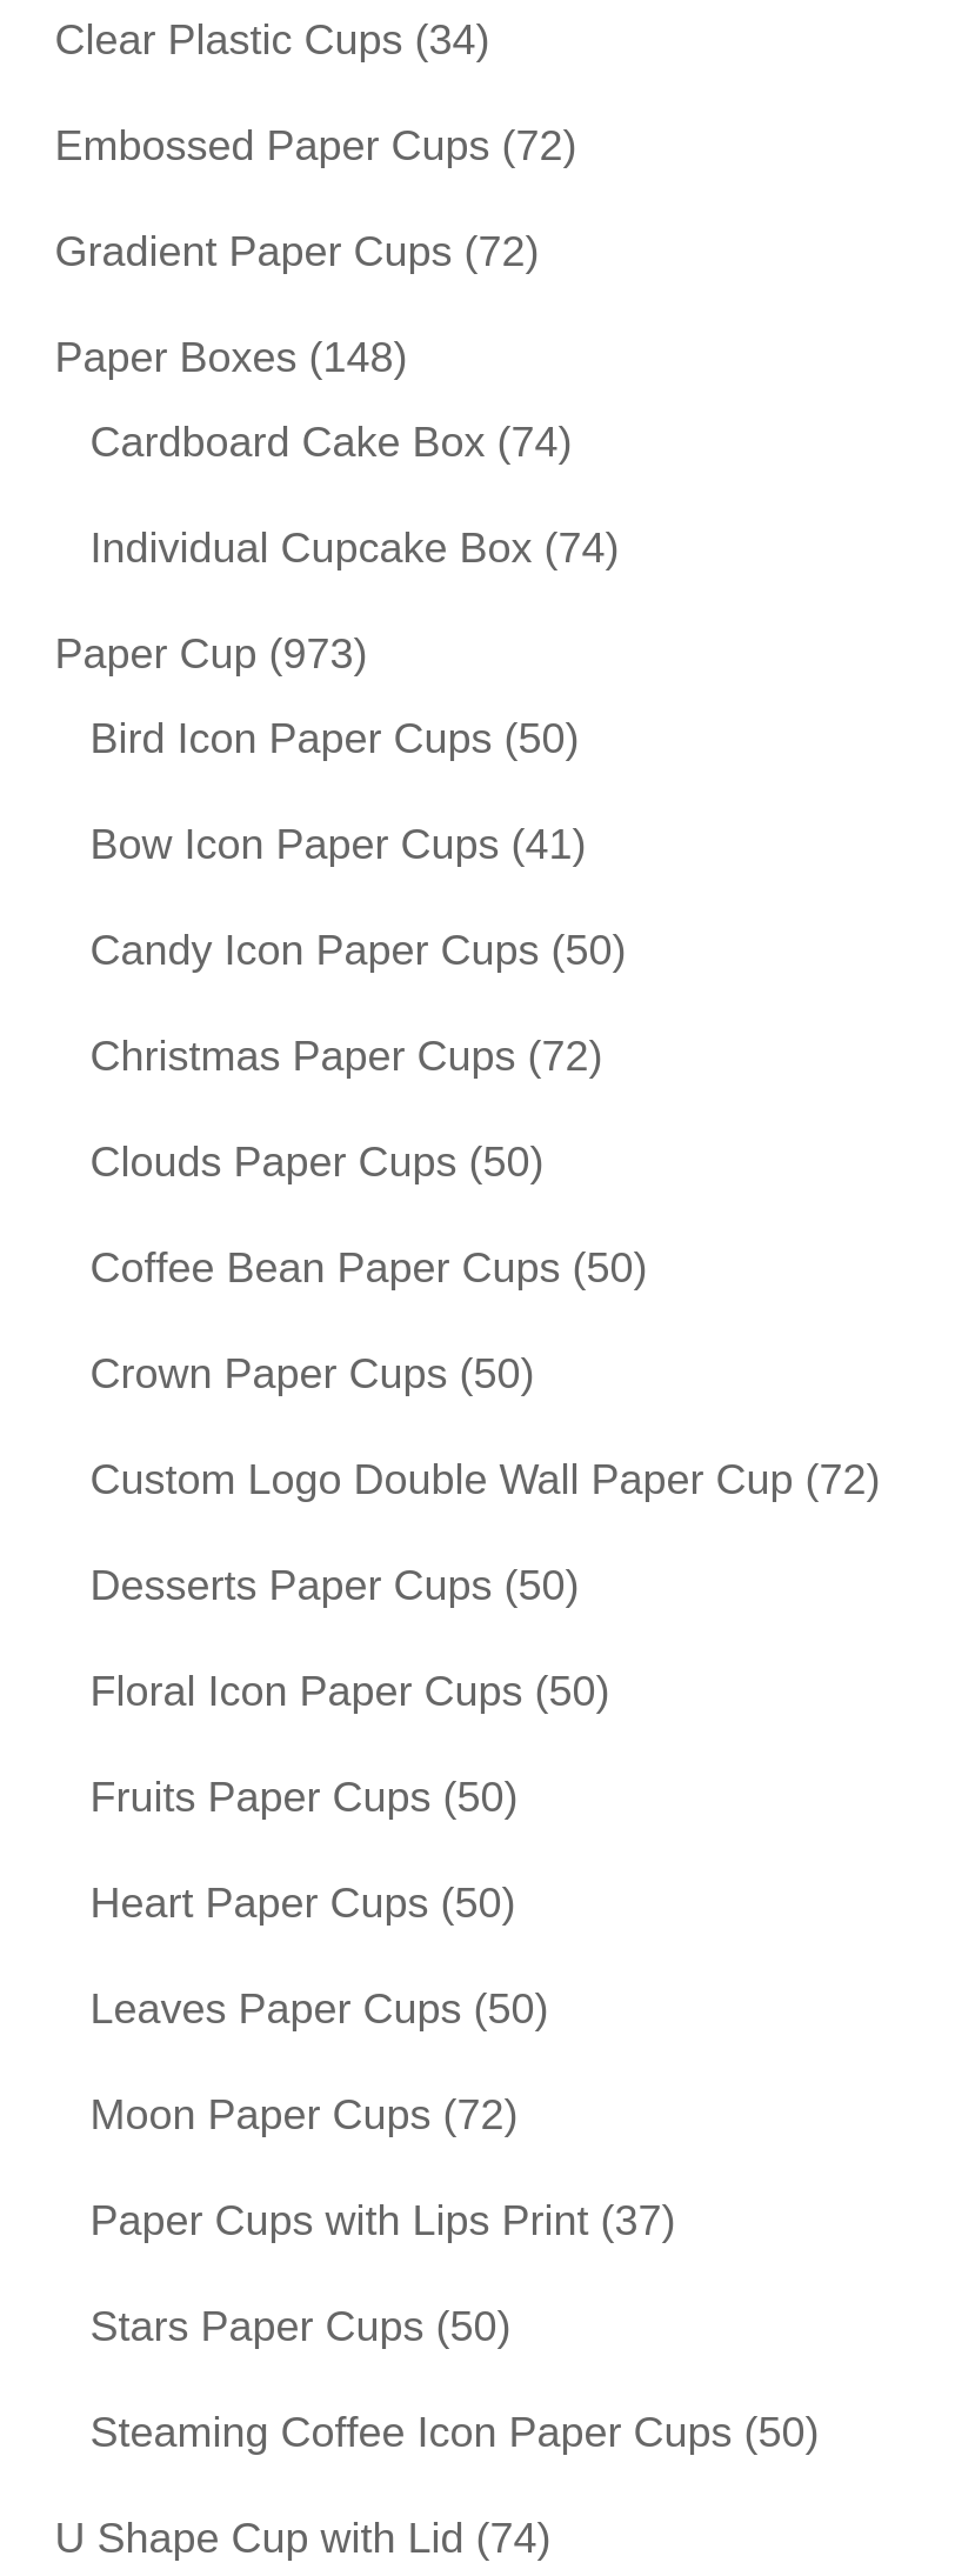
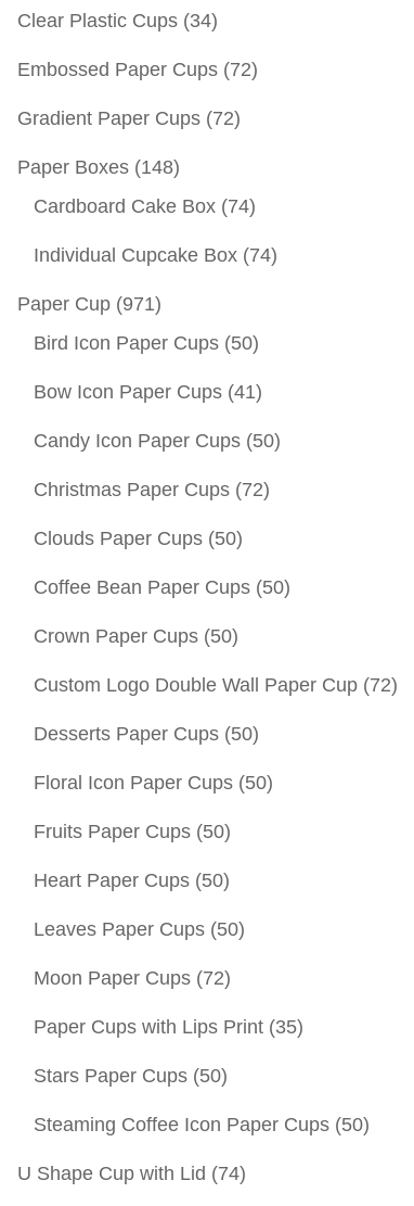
- Paper Cup (973)
+ Paper Cup (971)

- Paper Cups with Lips Print (37)
+ Paper Cups with Lips Print (35)
